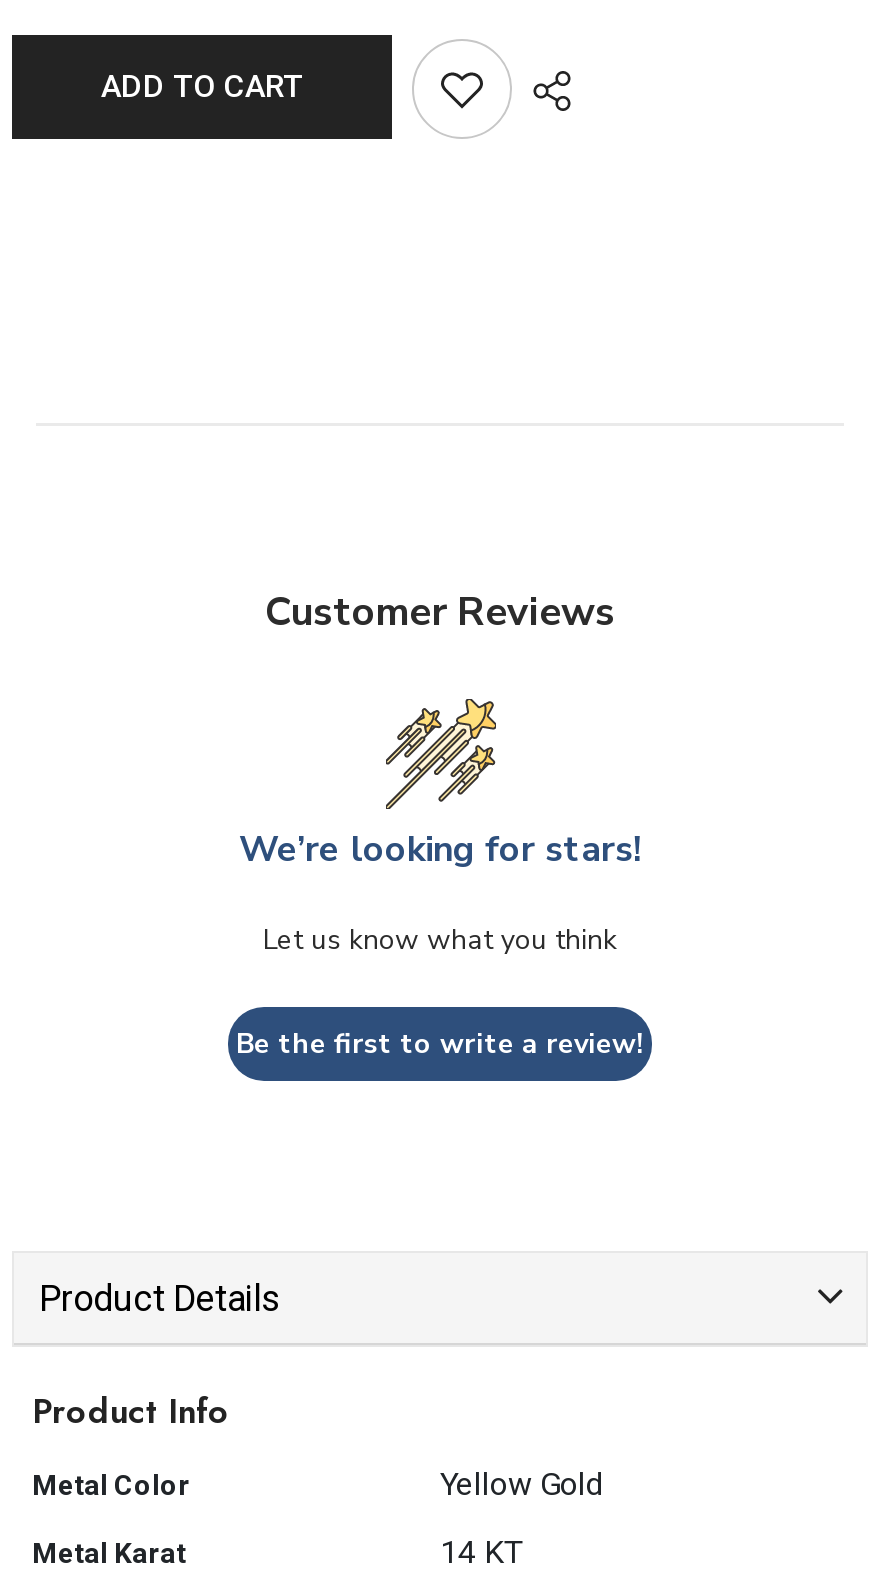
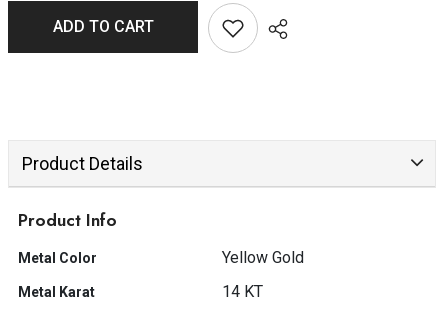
- Customer Reviews

- [image]
- We’re looking for stars!
- Let us know what you think
- Be the first to write a review!
